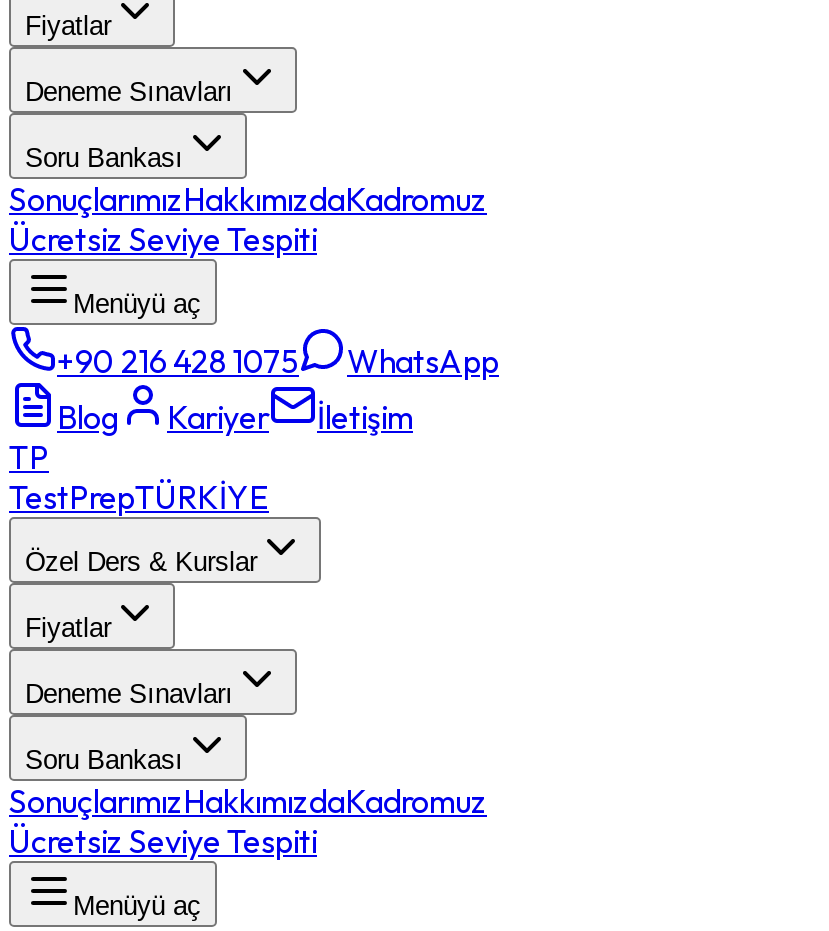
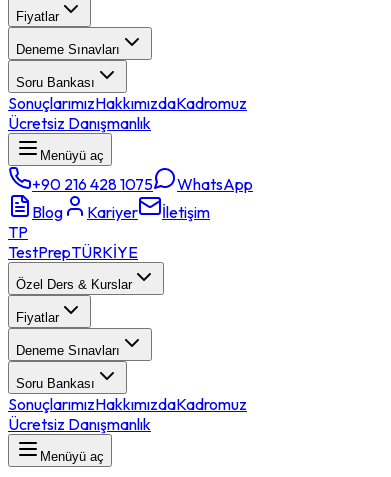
- Ücretsiz Seviye Tespiti
+ Ücretsiz Danışmanlık

- Ücretsiz Seviye Tespiti
+ Ücretsiz Danışmanlık
